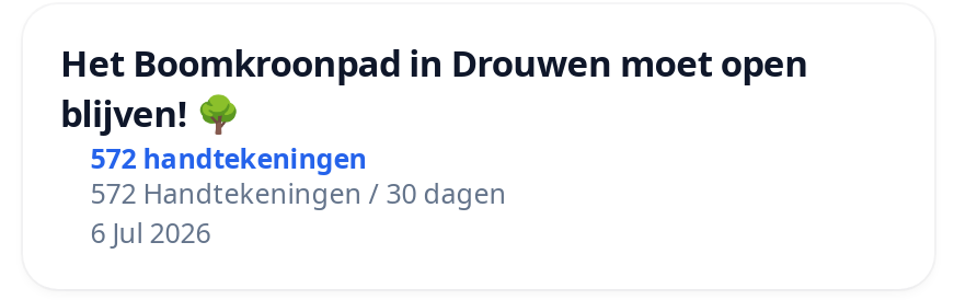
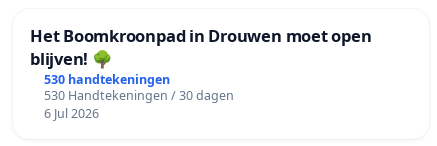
- 572 handtekeningen
+ 530 handtekeningen

- 572 Handtekeningen / 30 dagen
+ 530 Handtekeningen / 30 dagen
